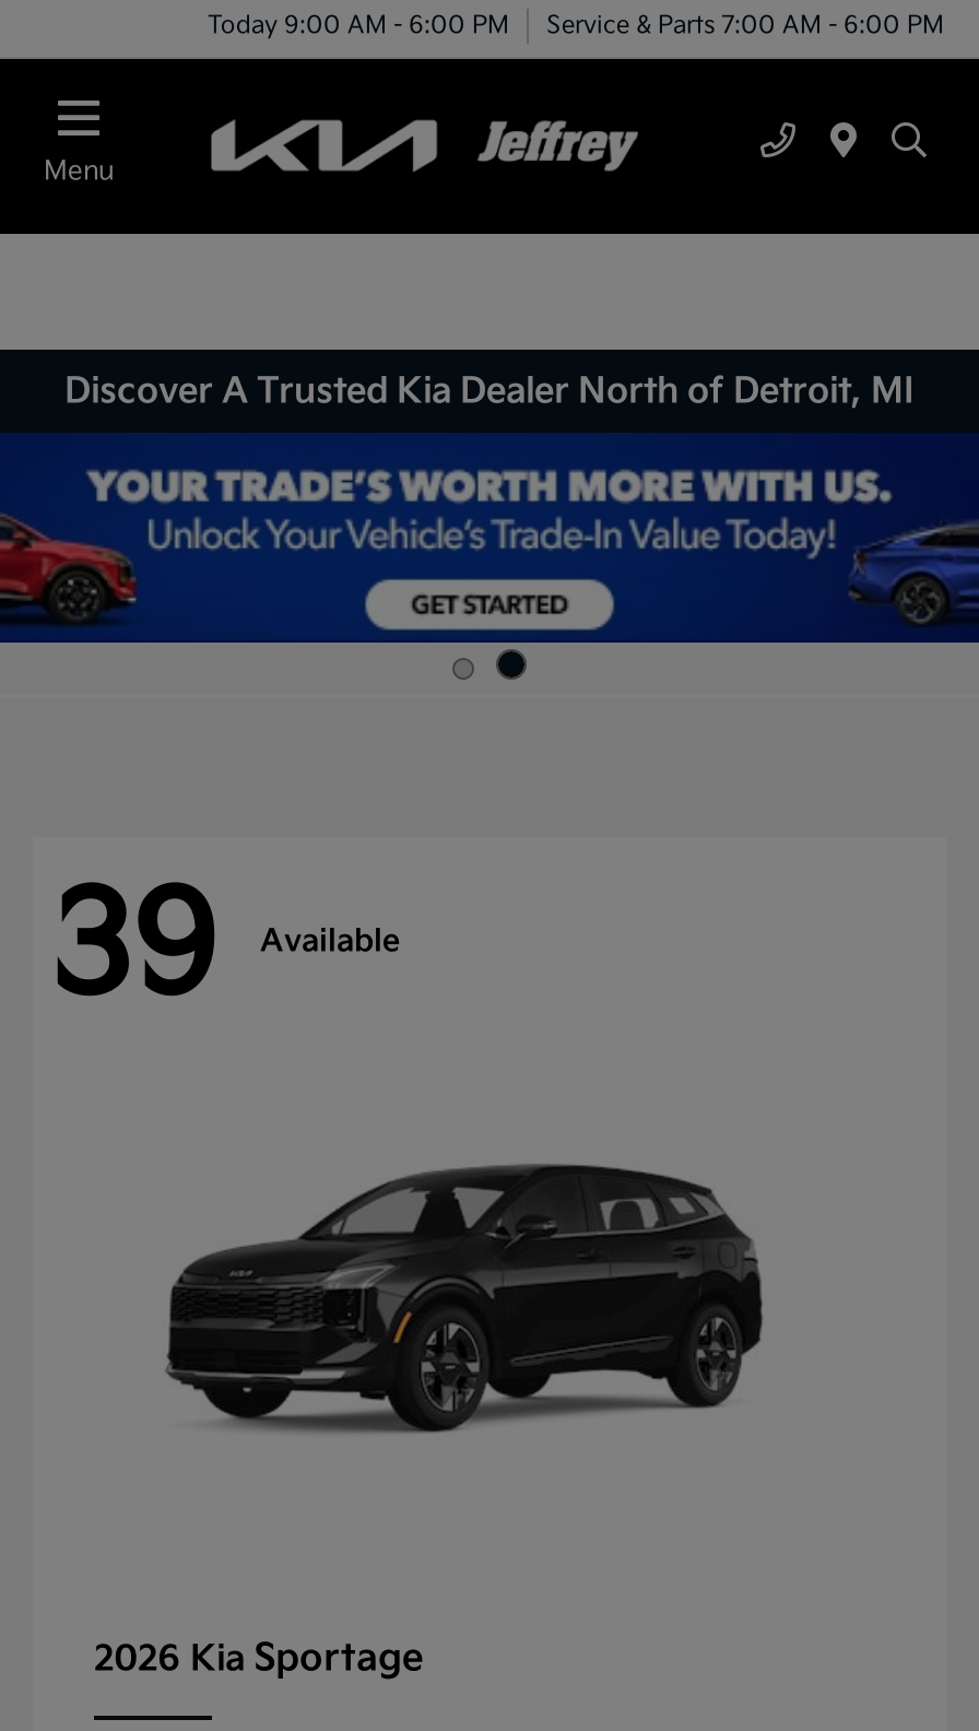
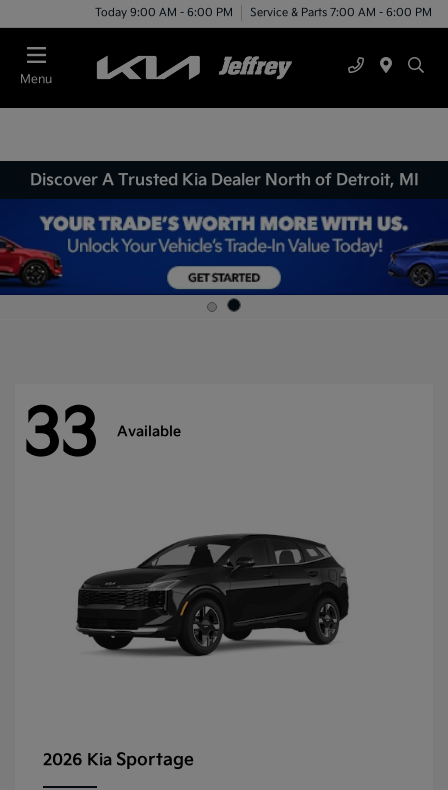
- 39 Available
+ 33 Available
